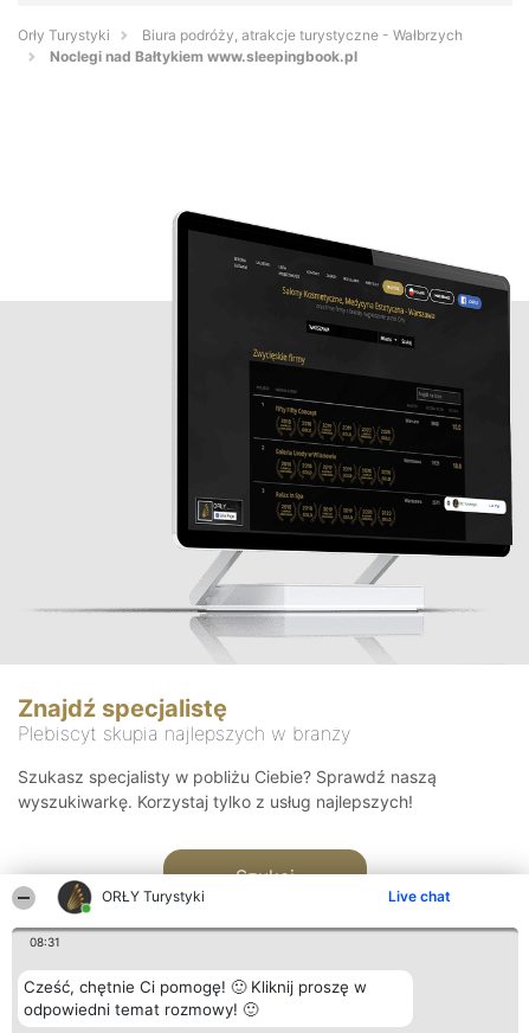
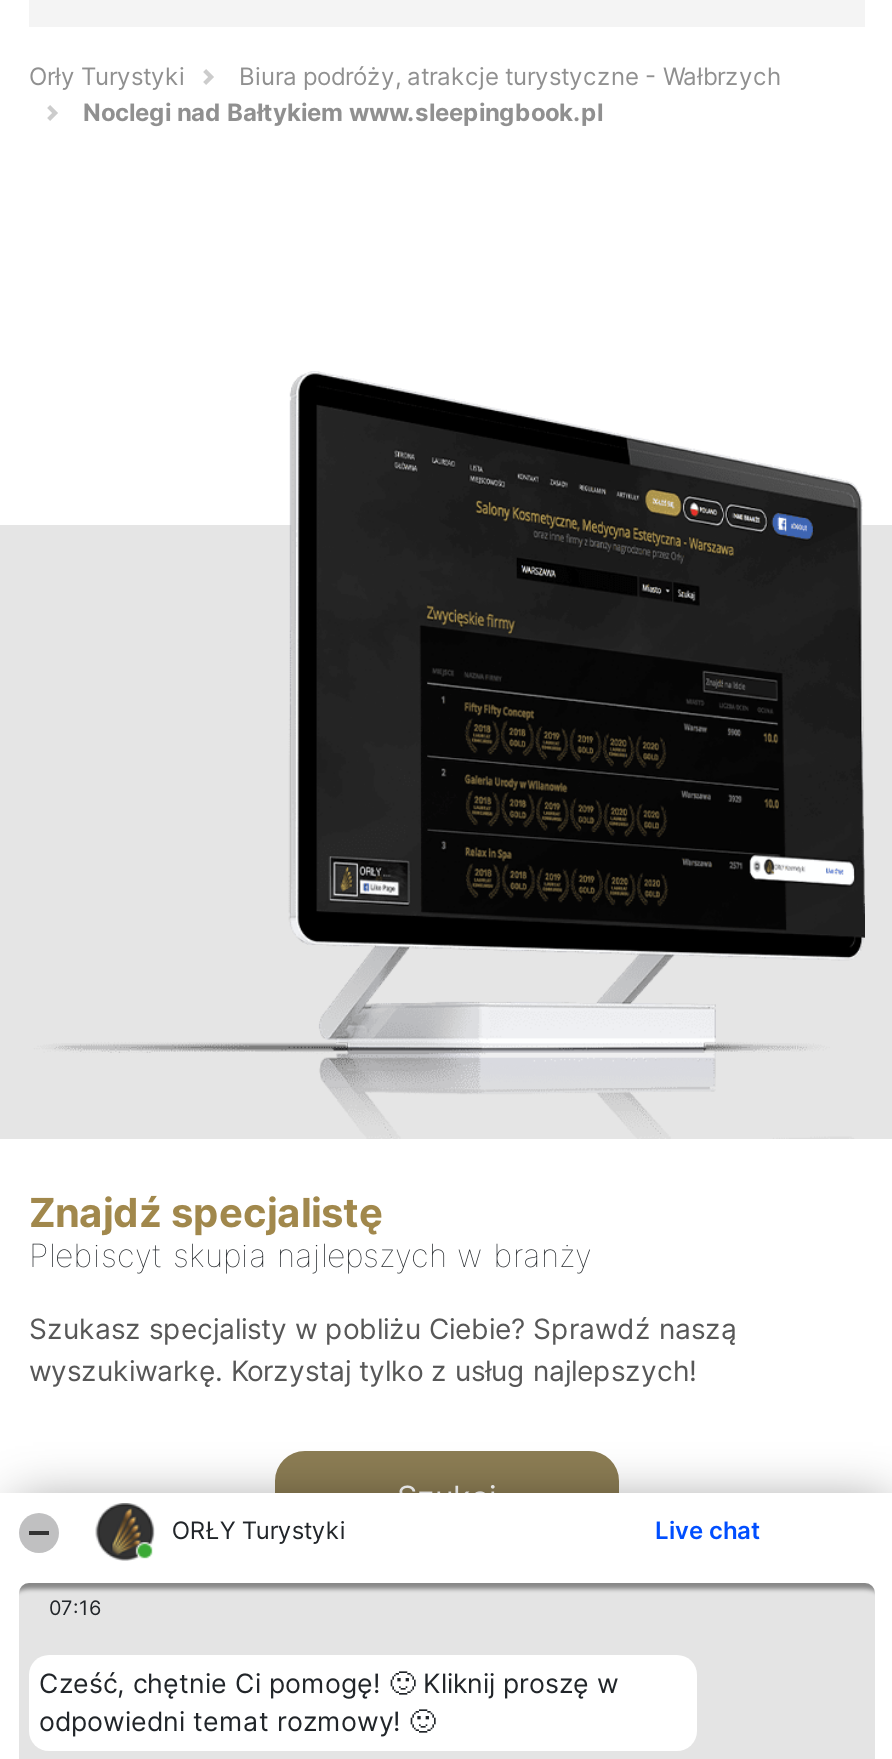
- 08:31
+ 07:16
